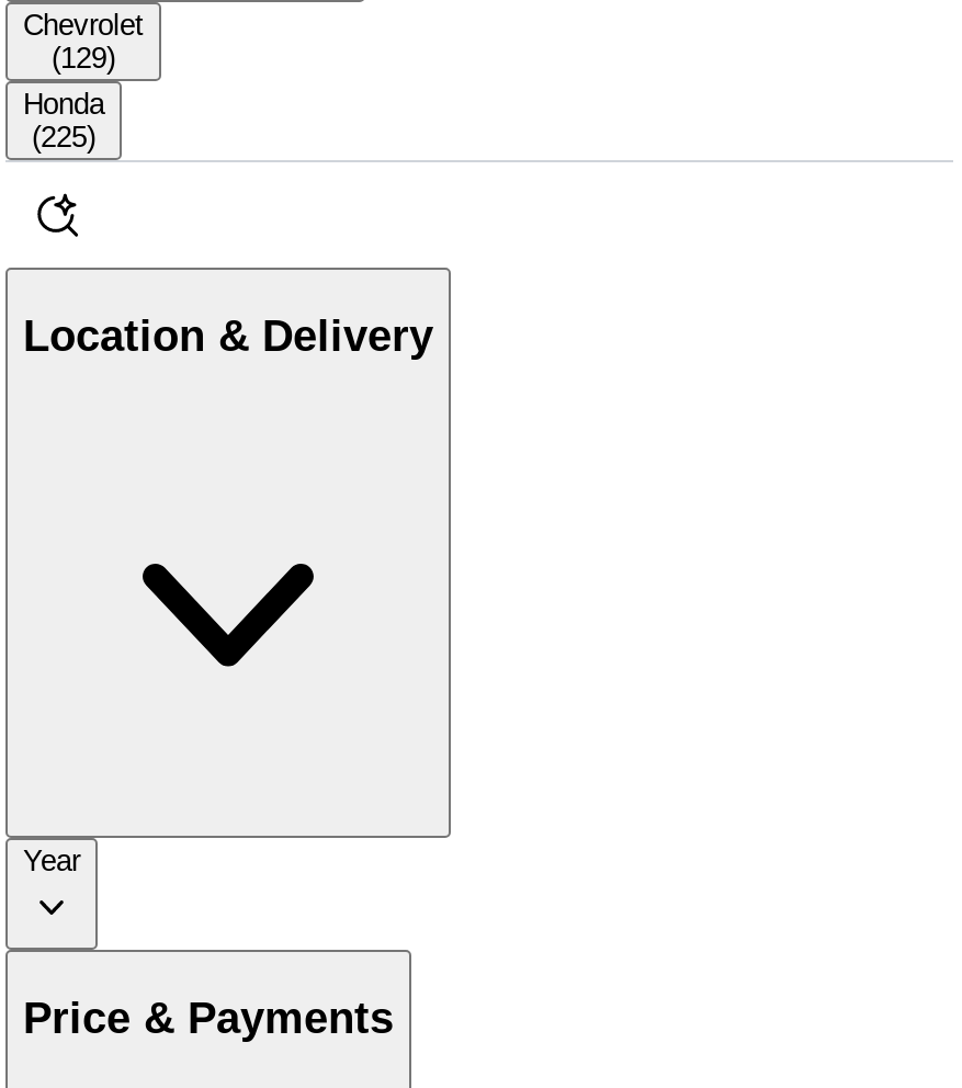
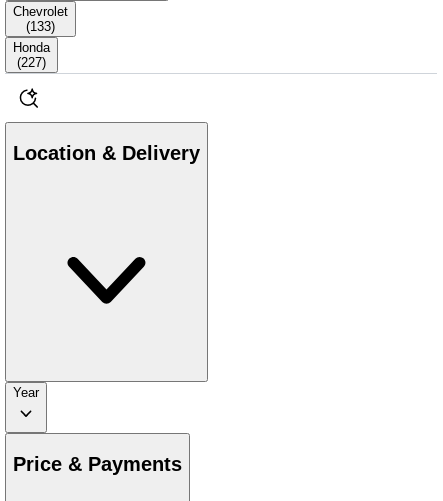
- (129)
+ (133)

- (225)
+ (227)
